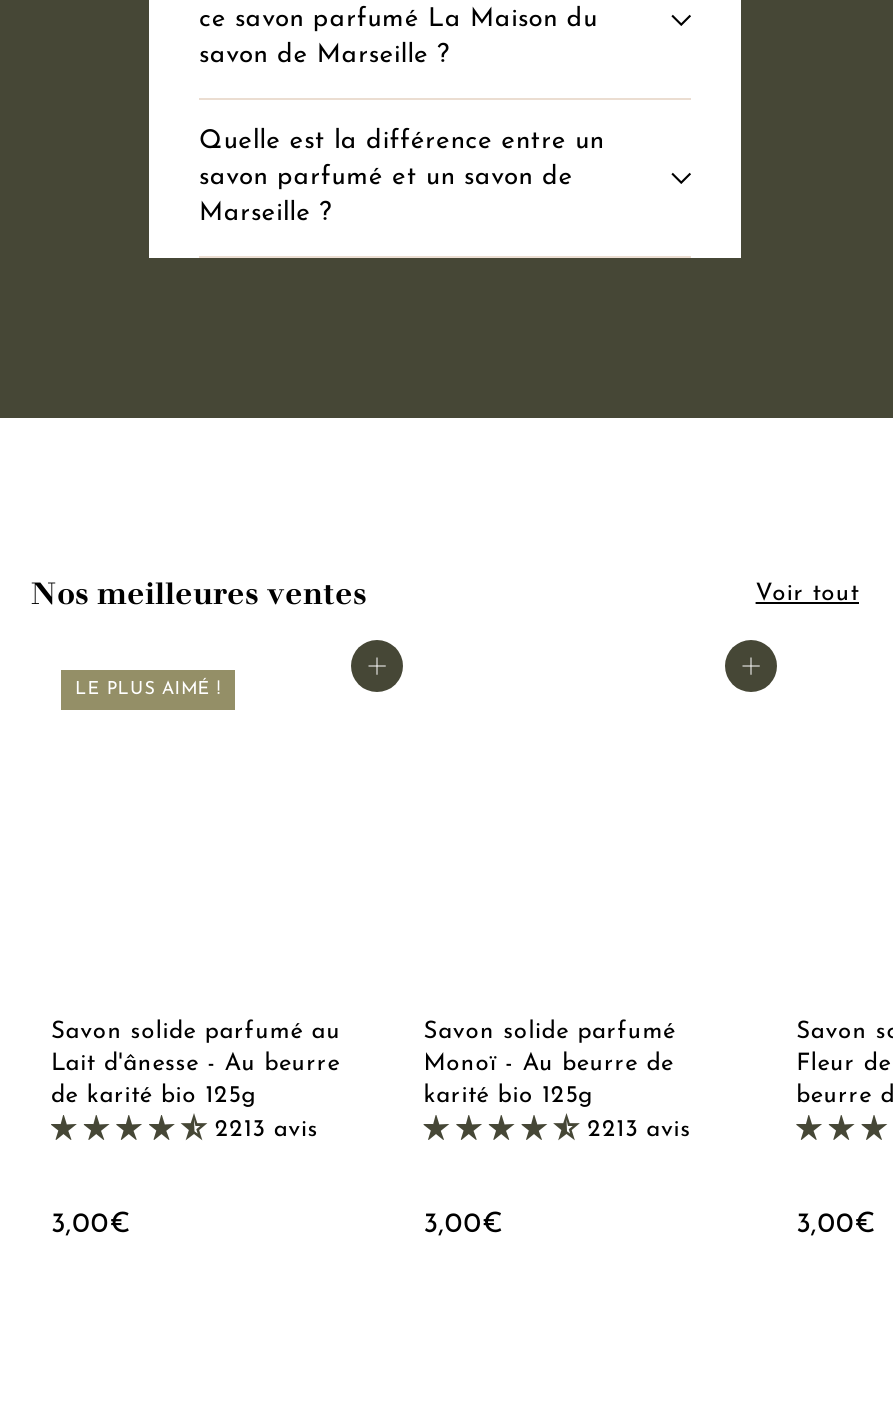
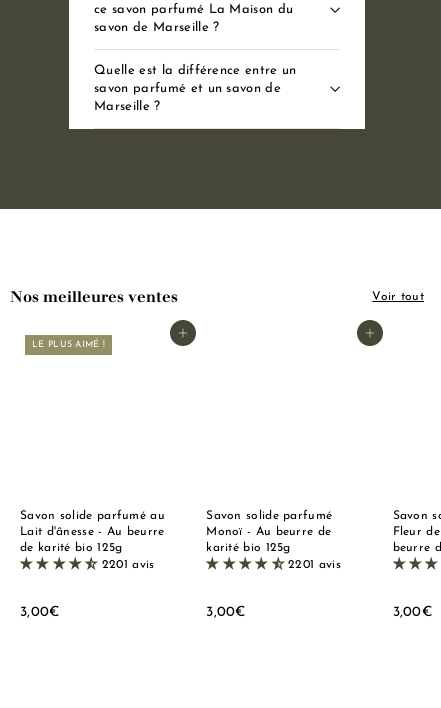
- 2213 avis
+ 2201 avis

- 2213 avis
+ 2201 avis
